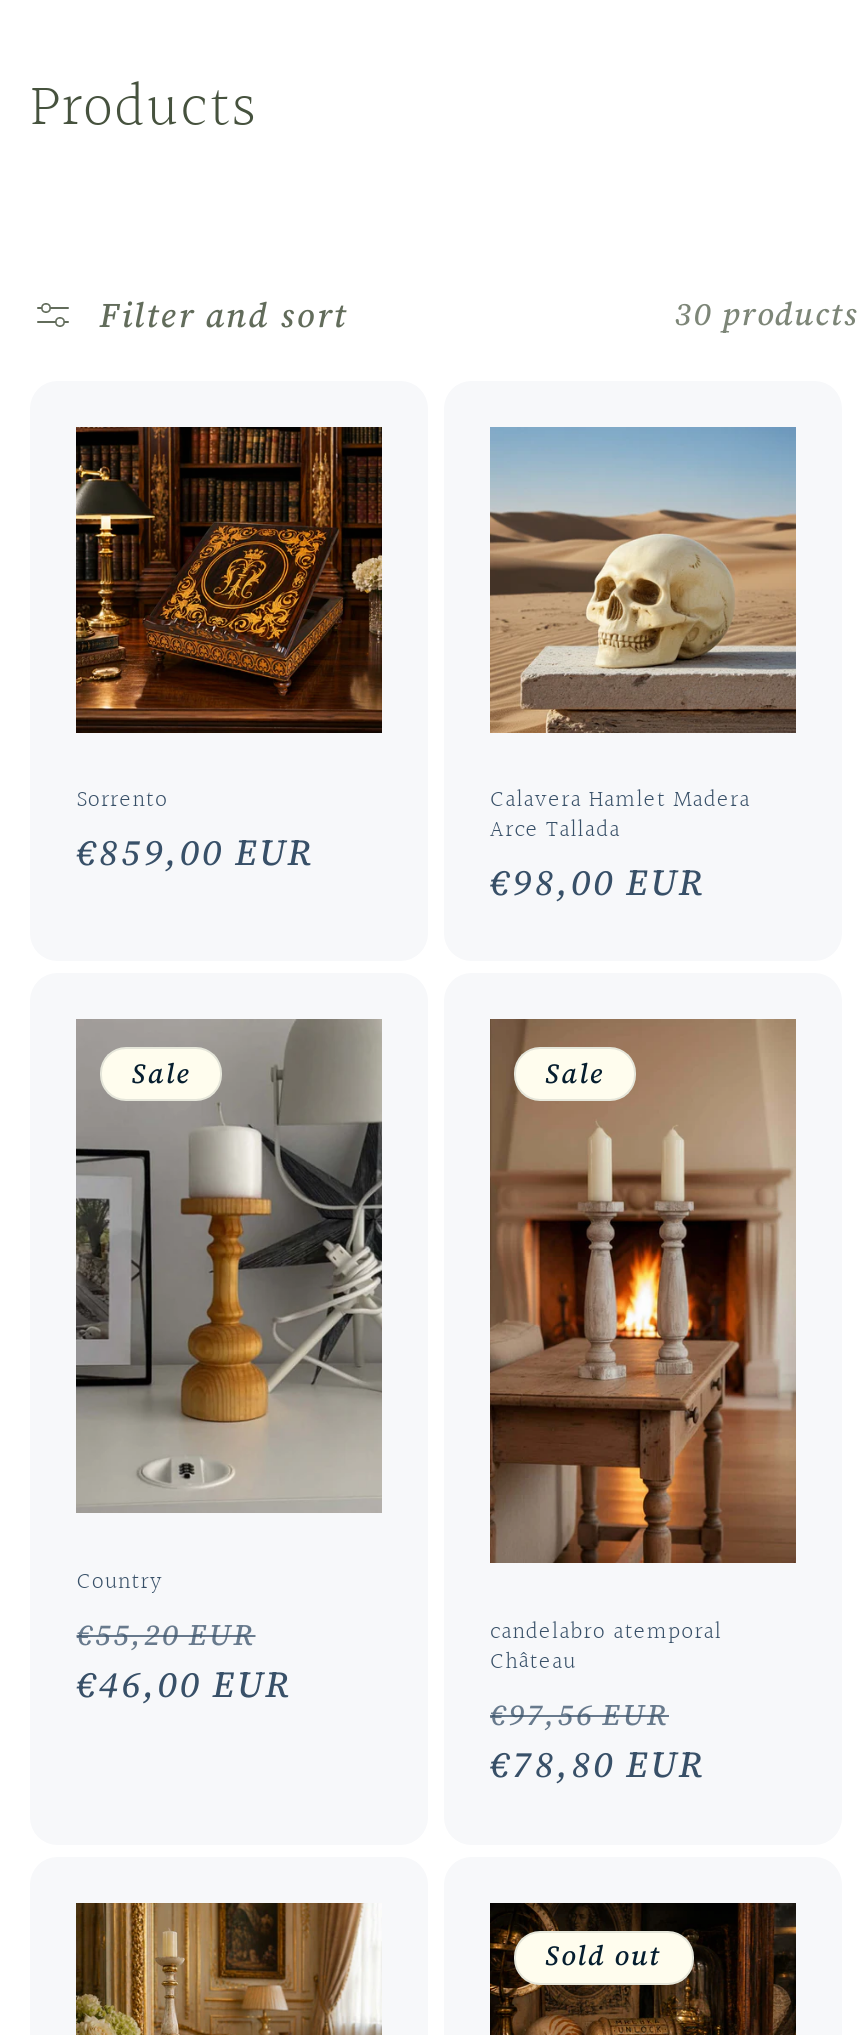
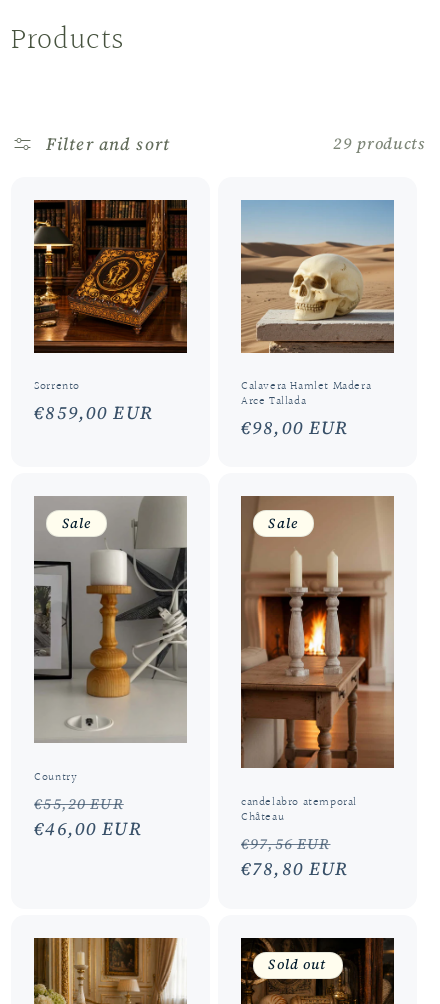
- 30 products
+ 29 products
